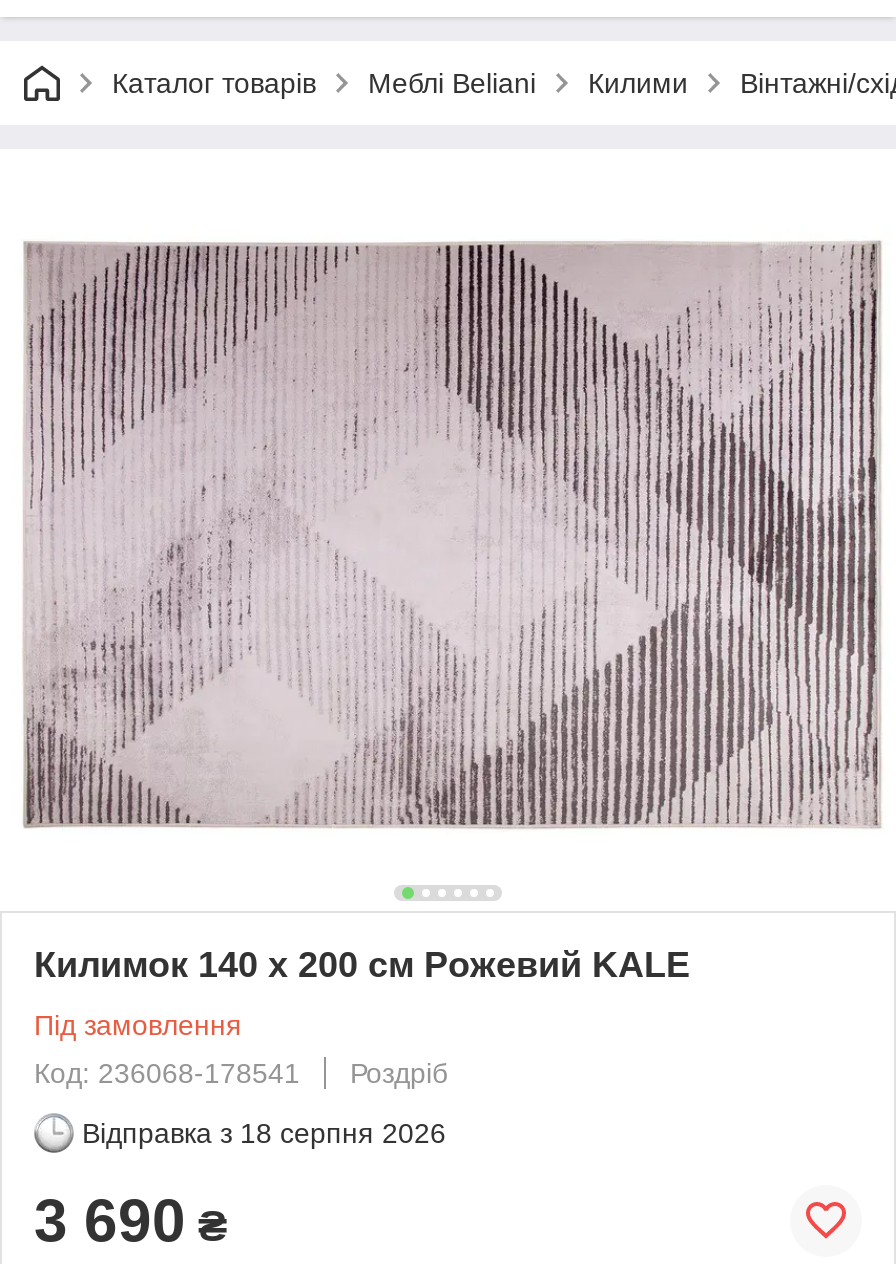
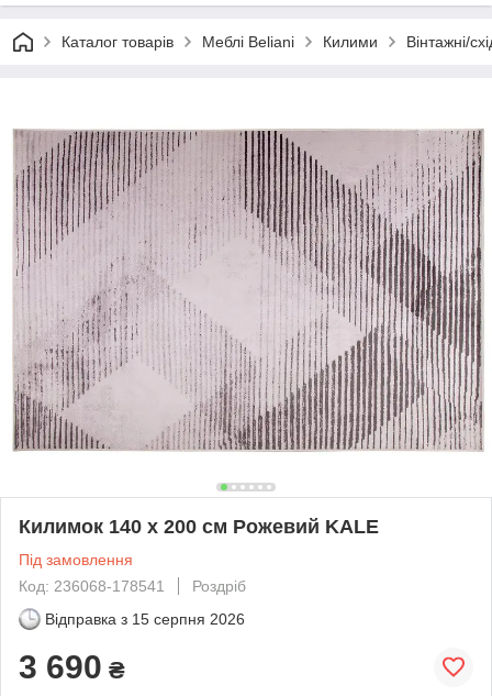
- Відправка з 18 серпня 2026
+ Відправка з 15 серпня 2026
